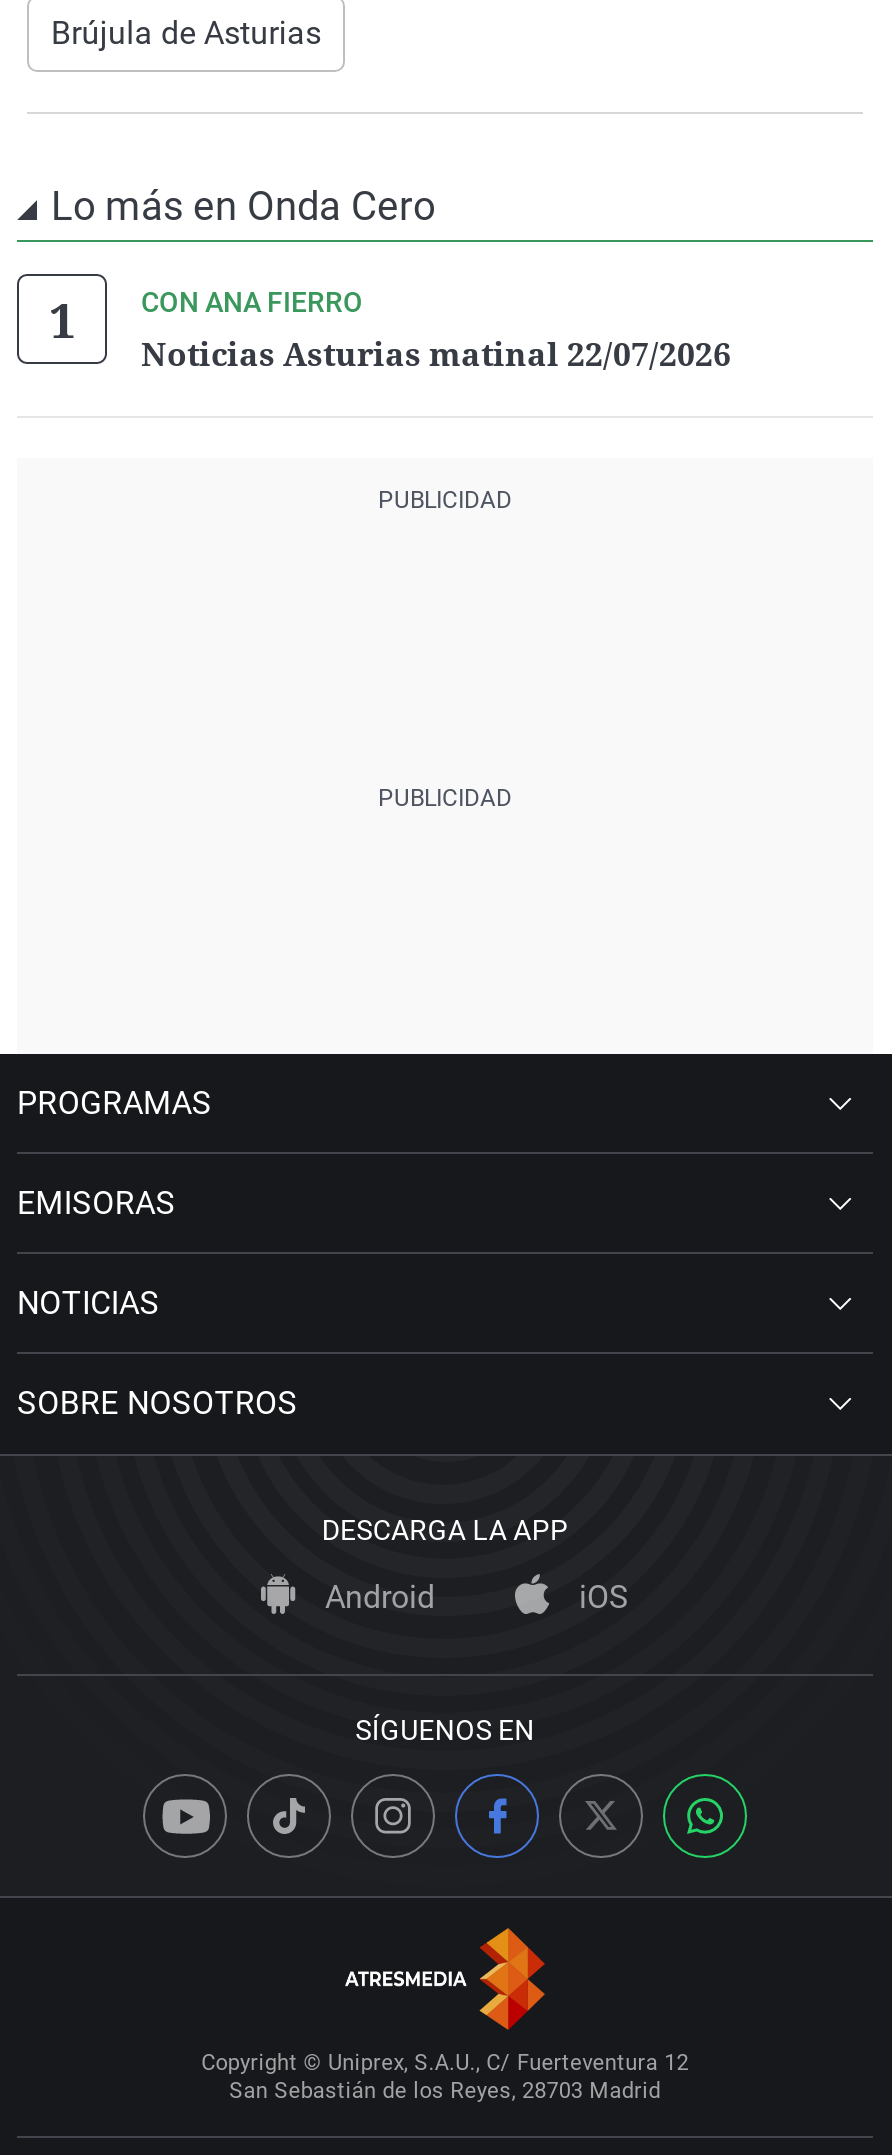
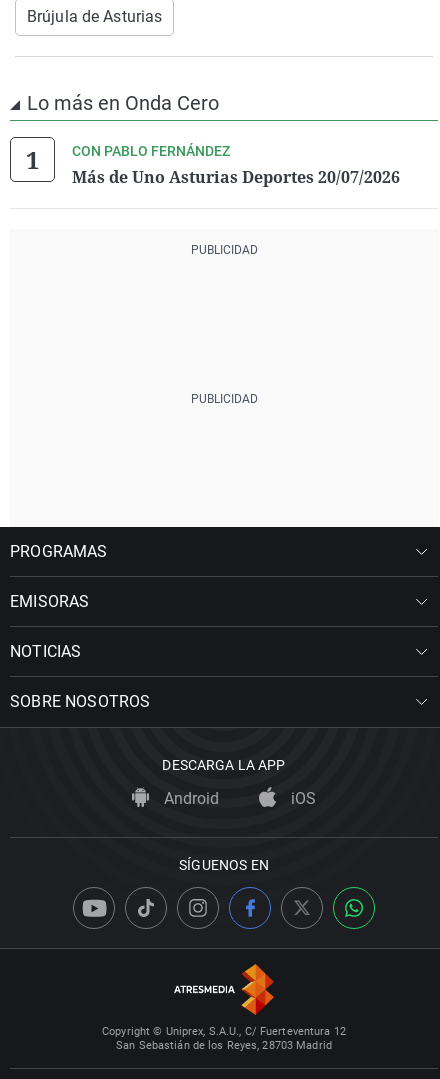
- CON ANA FIERRO
- Noticias Asturias matinal 22/07/2026
+ CON PABLO FERNÁNDEZ
+ Más de Uno Asturias Deportes 20/07/2026
